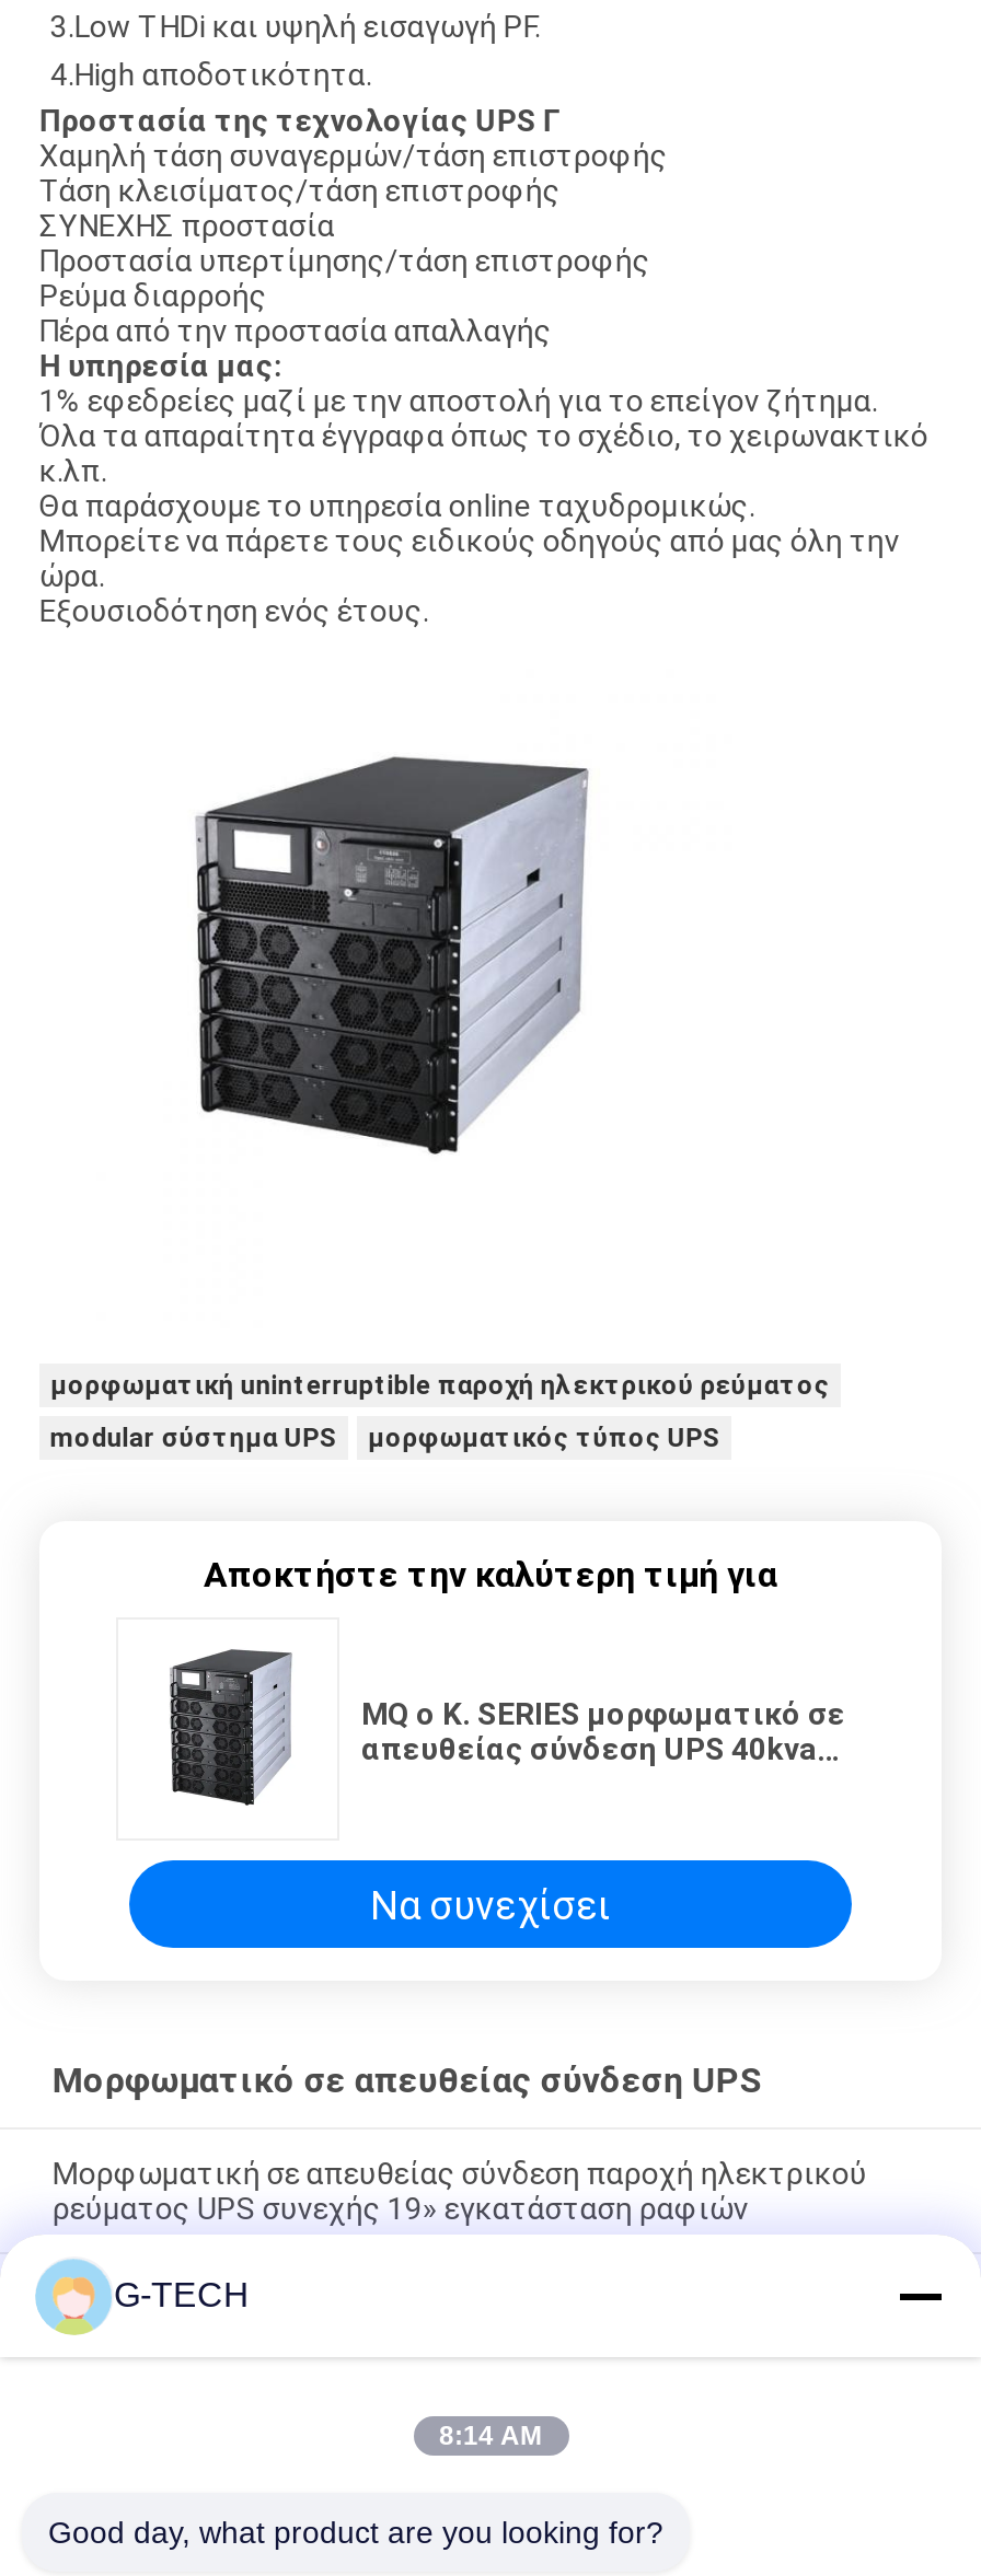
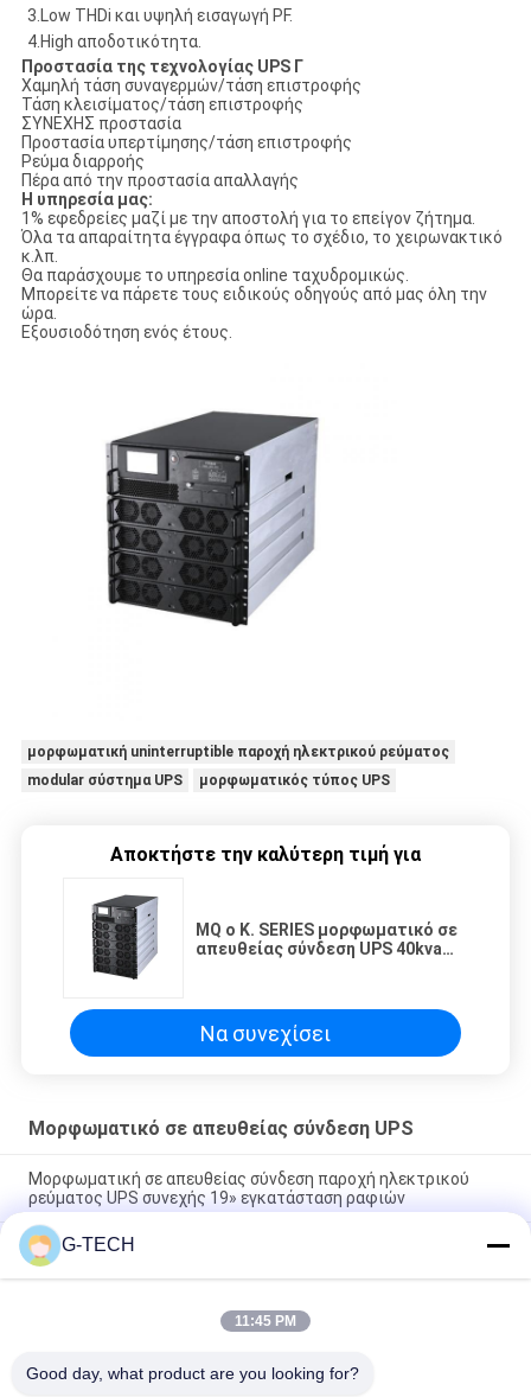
- 8:14 AM
+ 11:45 PM
